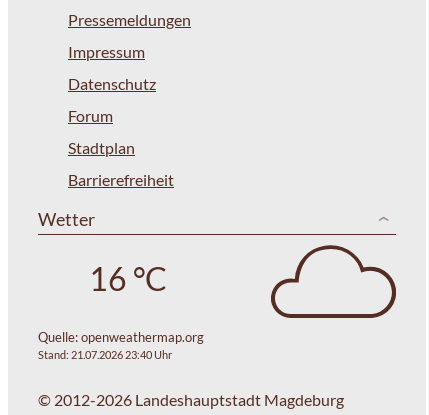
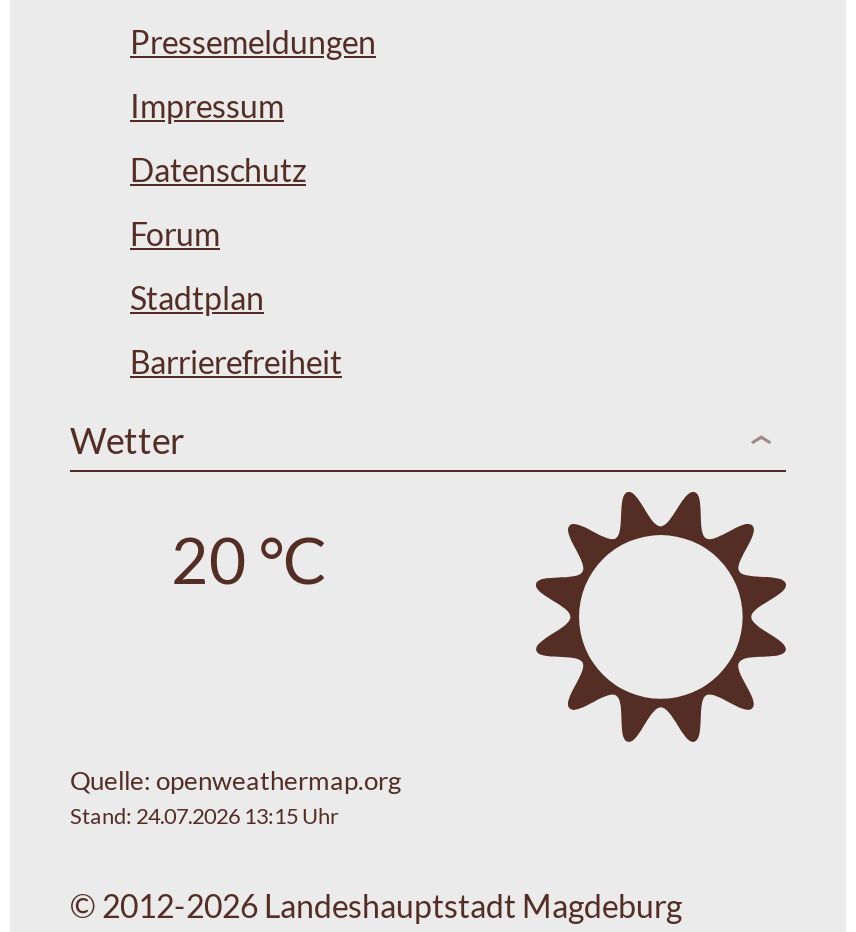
- [image]
+ [image]

- 16 °C
+ 20 °C

- Stand: 21.07.2026 23:40 Uhr
+ Stand: 24.07.2026 13:15 Uhr
